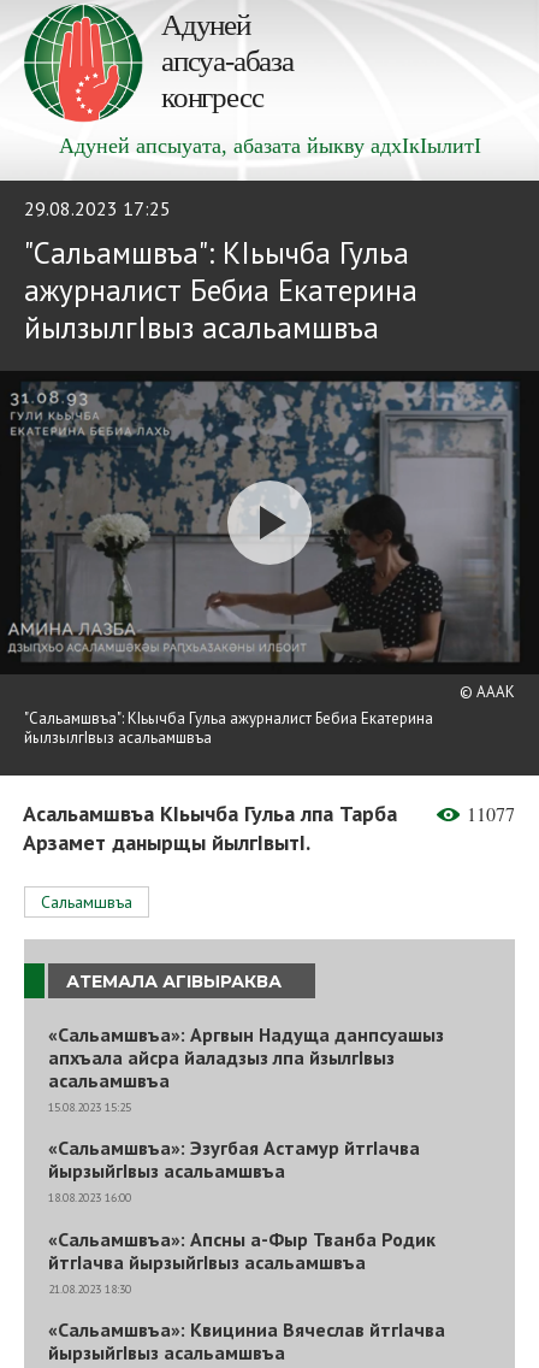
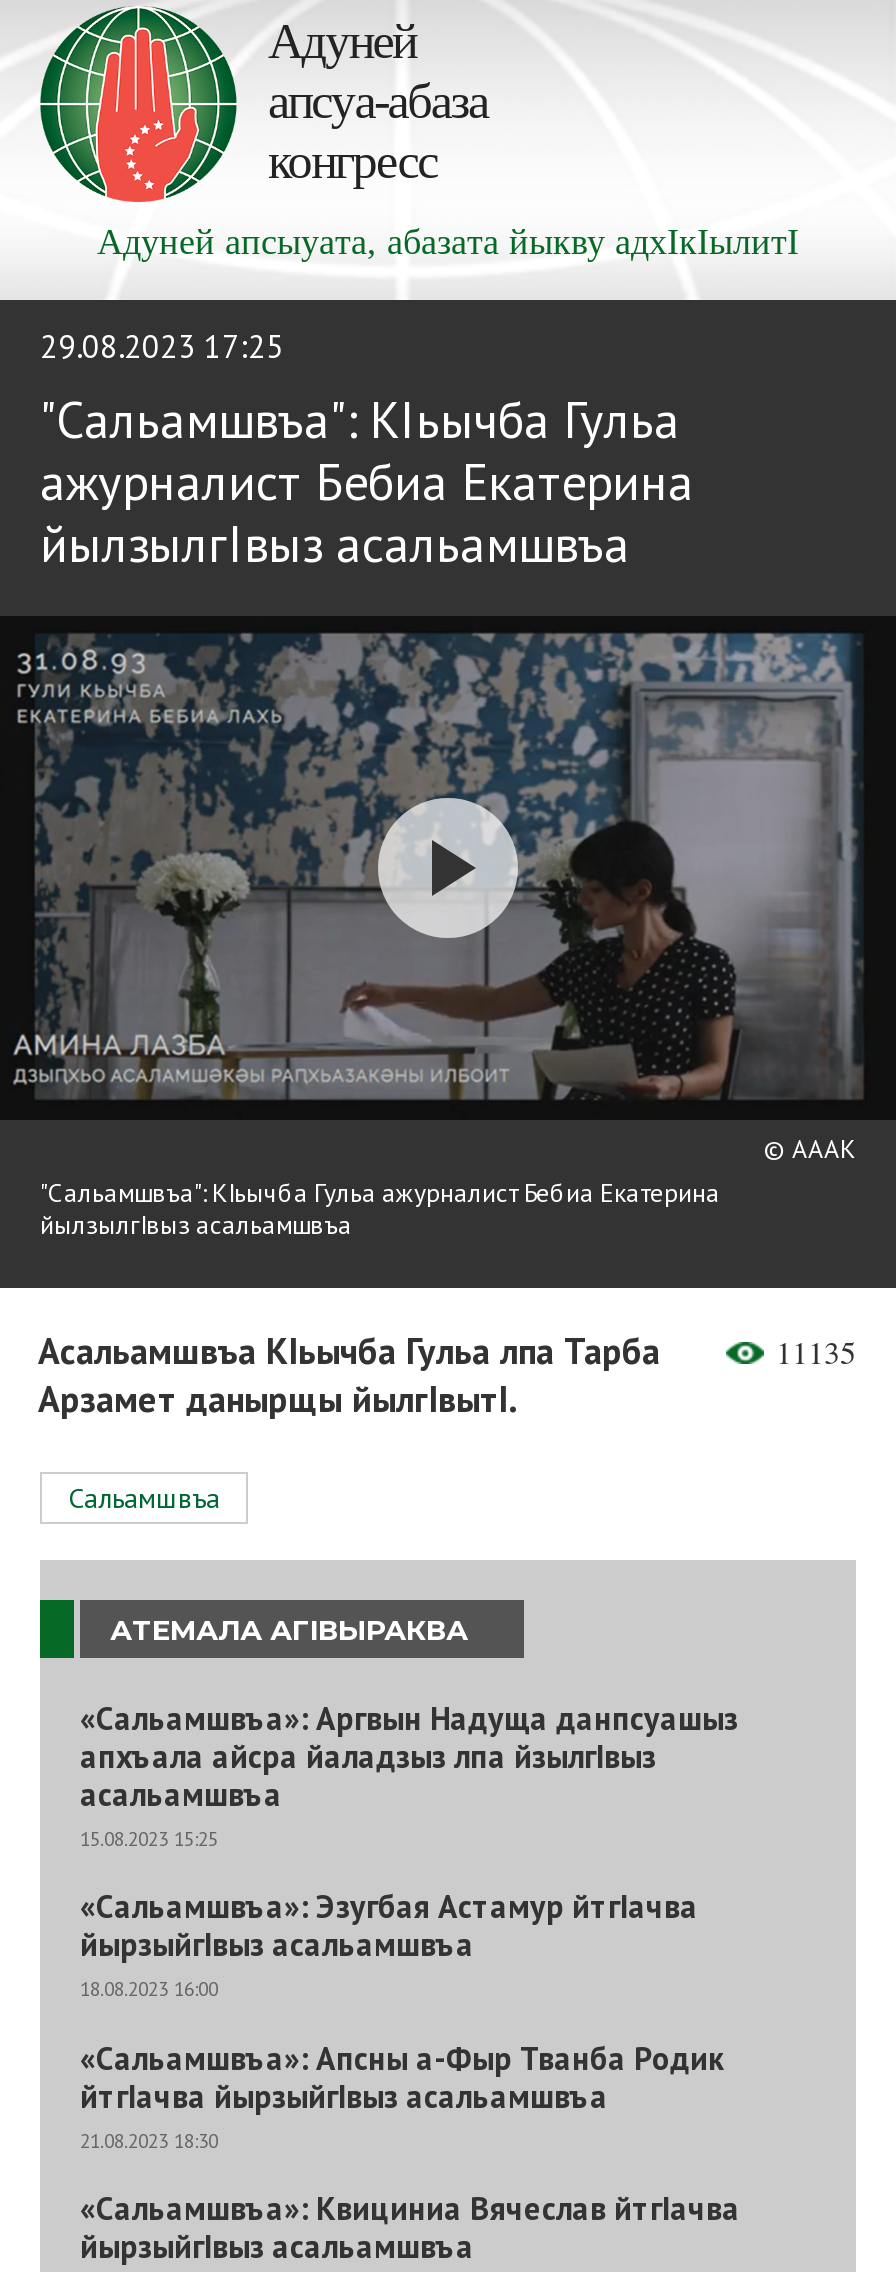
- 11077
+ 11135
